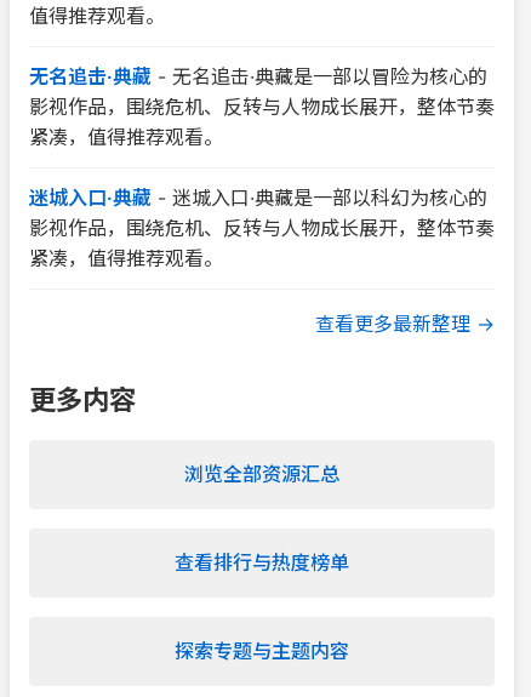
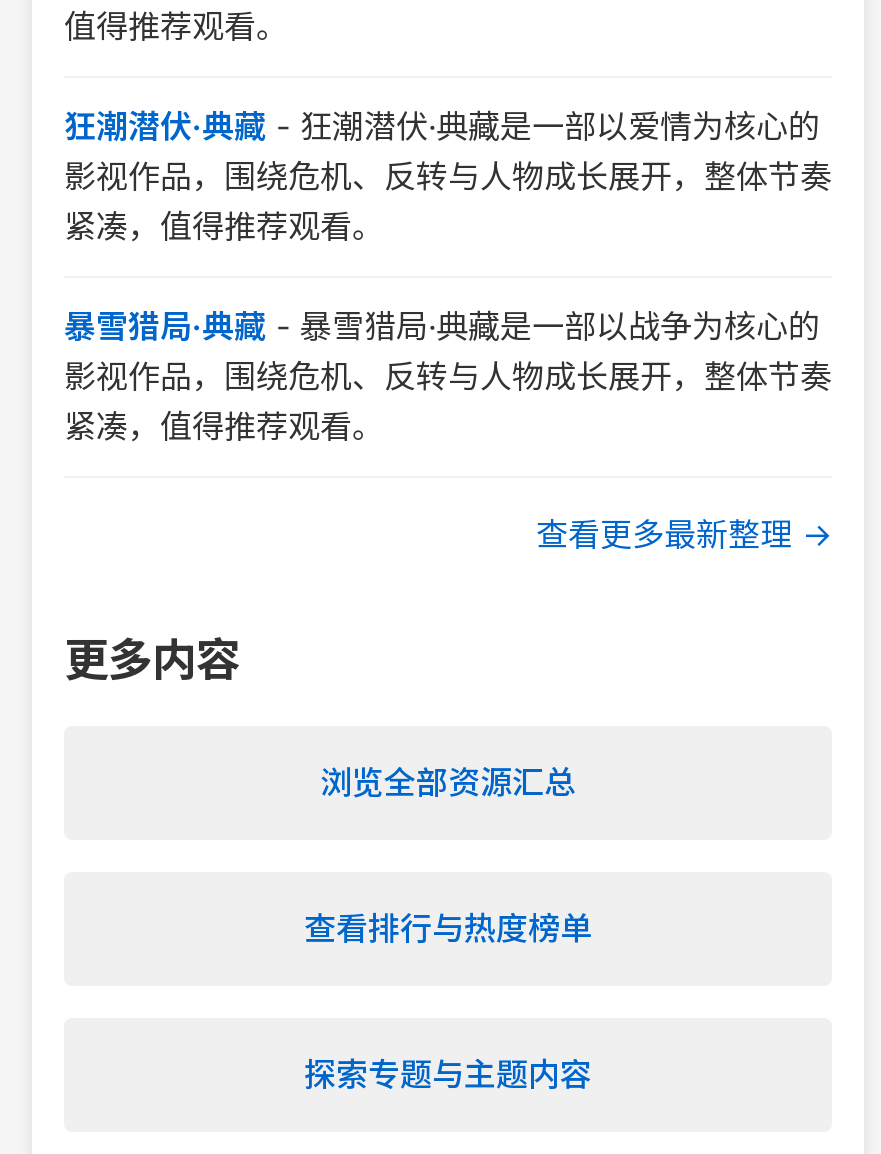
- 无名追击·典藏-无名追击·典藏是一部以冒险为核心的
+ 狂潮潜伏·典藏-狂潮潜伏·典藏是一部以爱情为核心的

- 迷城入口·典藏-迷城入口·典藏是一部以科幻为核心的
+ 暴雪猎局·典藏-暴雪猎局·典藏是一部以战争为核心的
